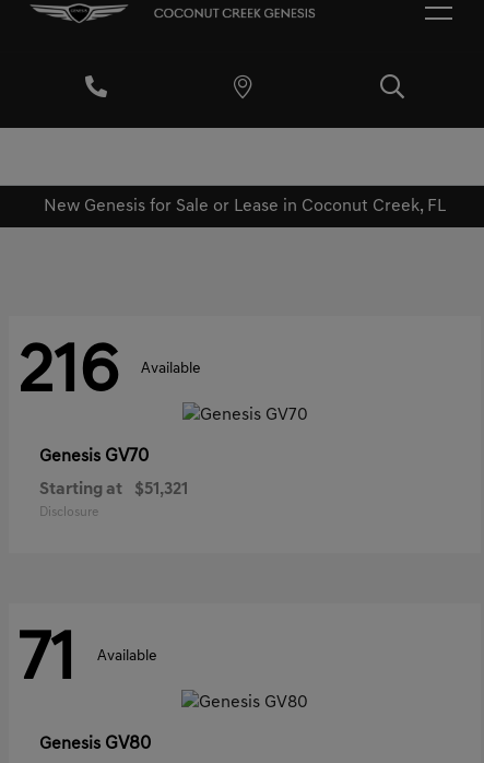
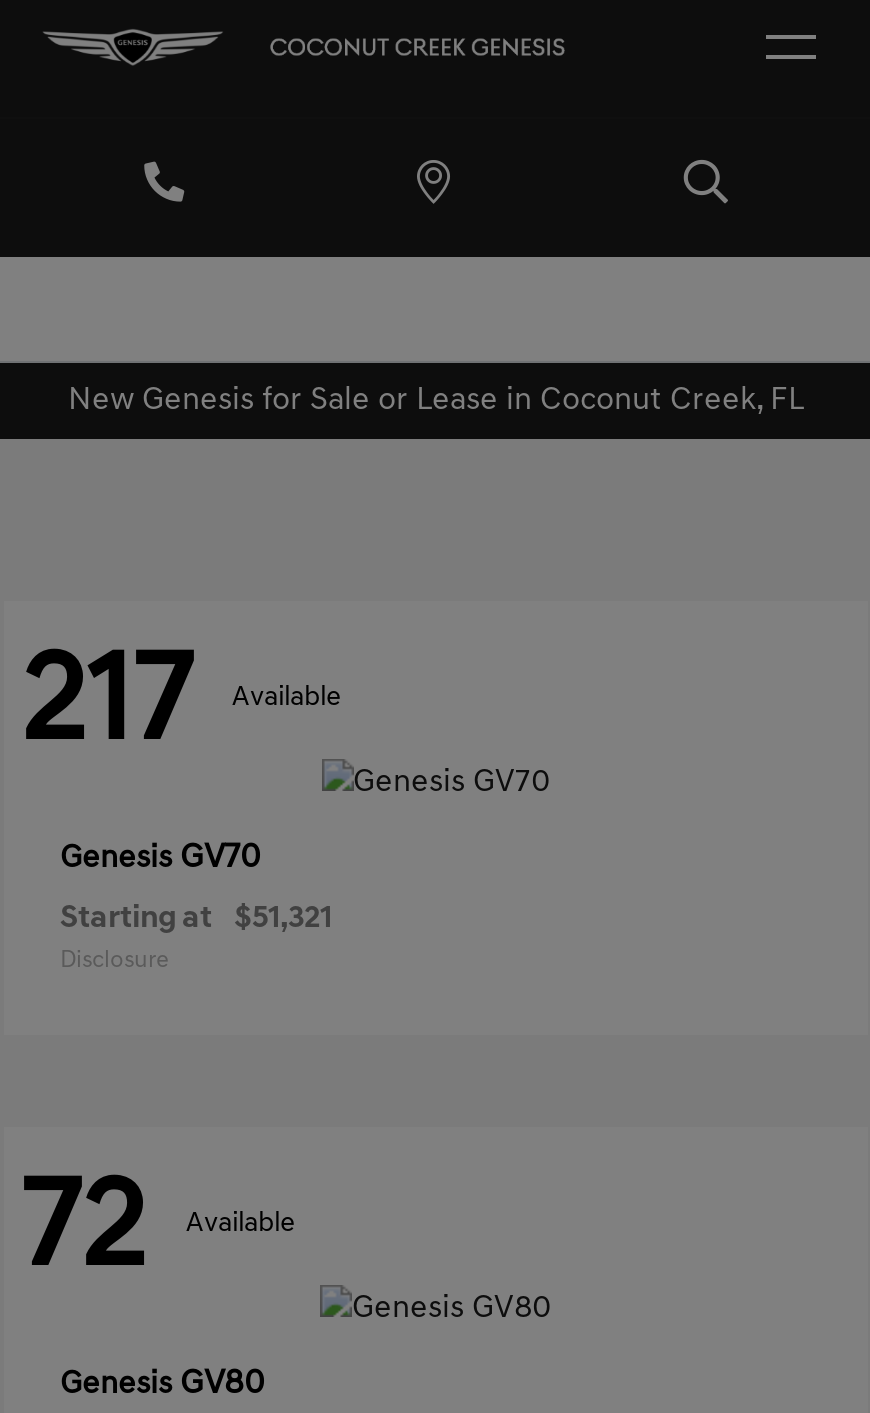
- 216 Available
+ 217 Available

- 71 Available
+ 72 Available
